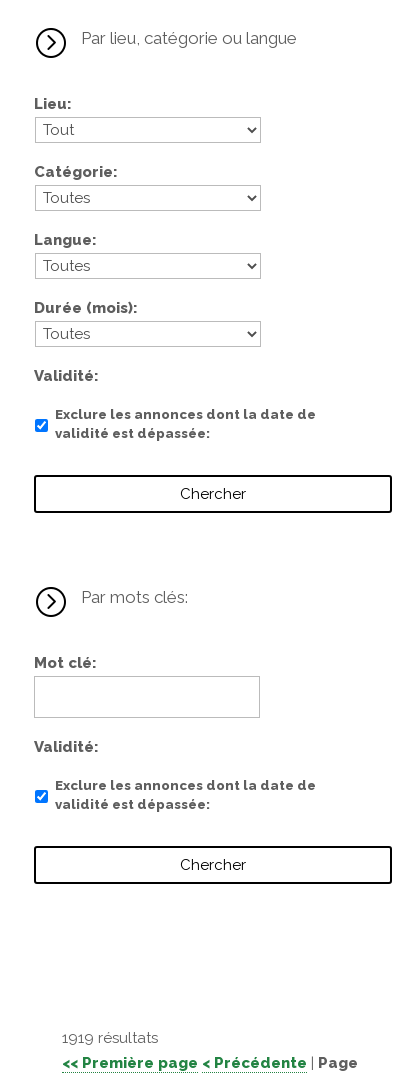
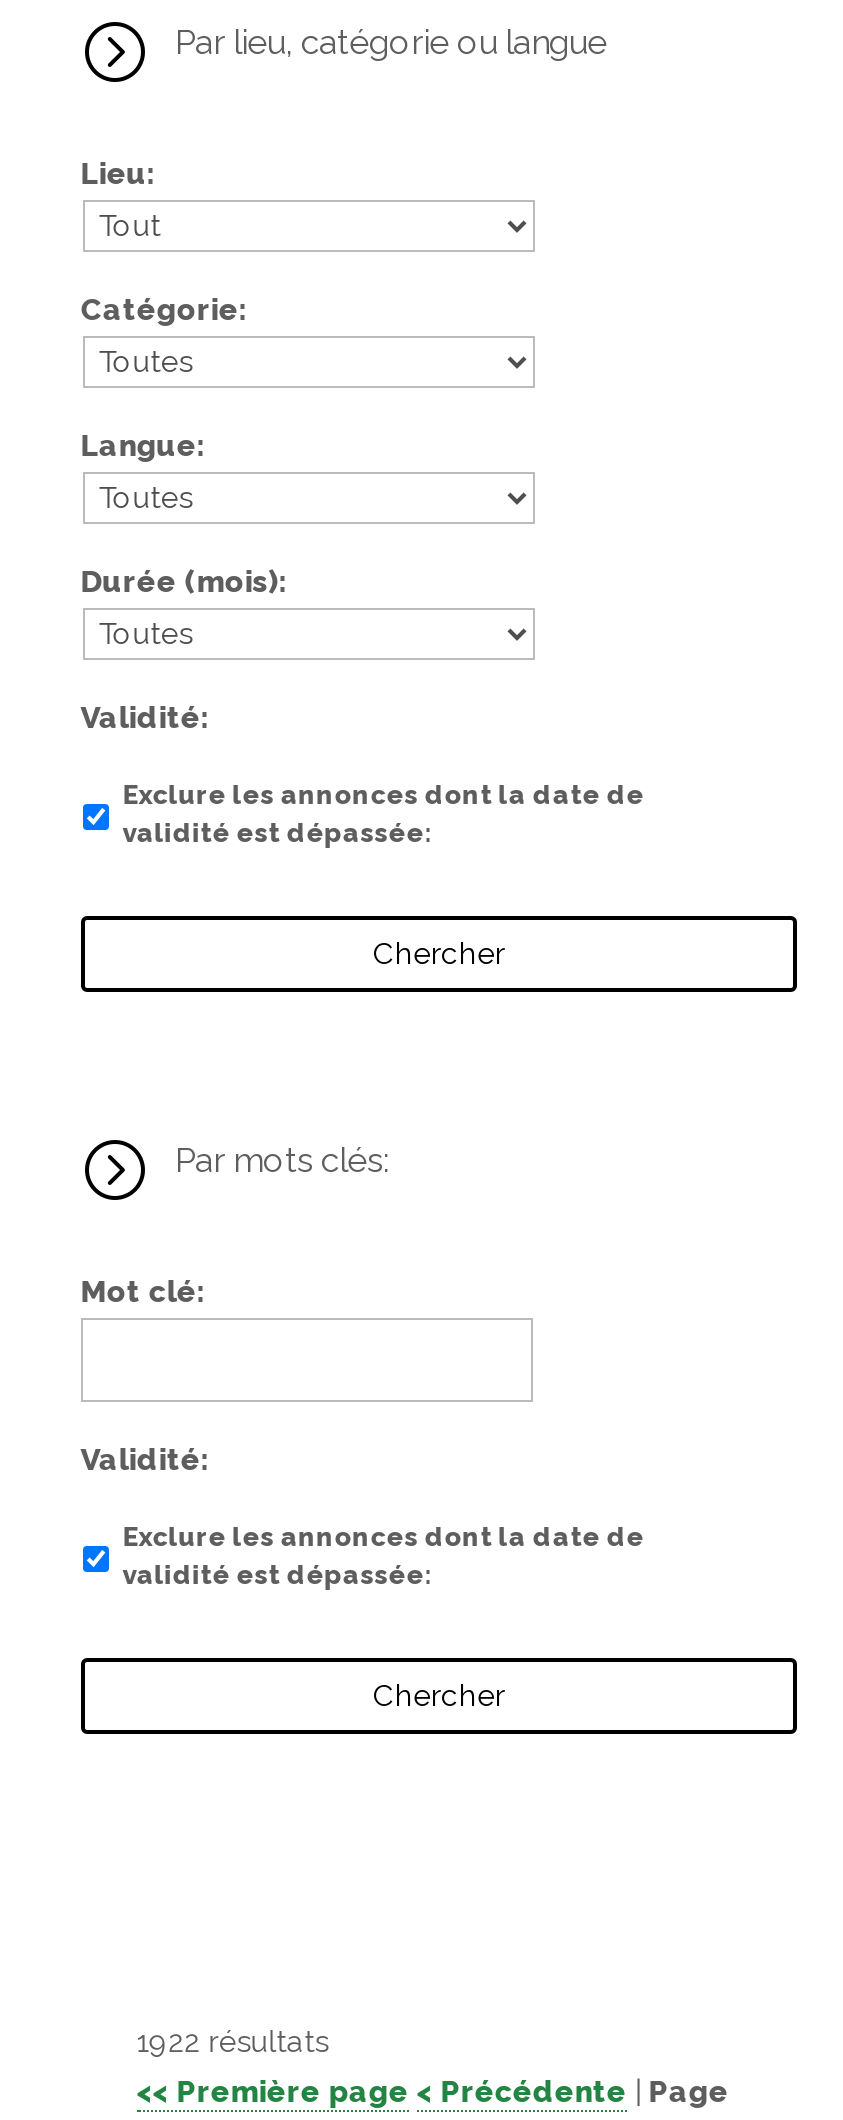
- 1919 résultats
+ 1922 résultats
